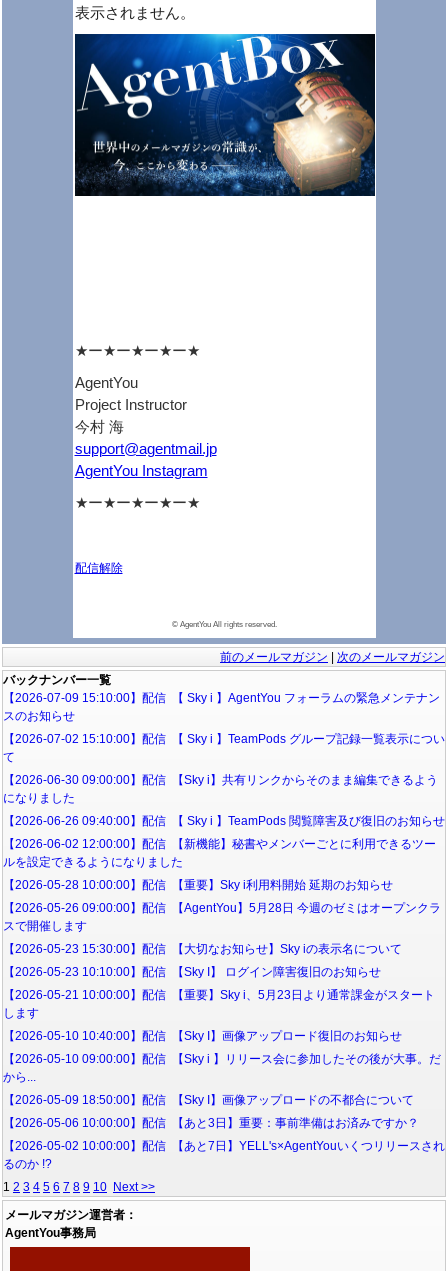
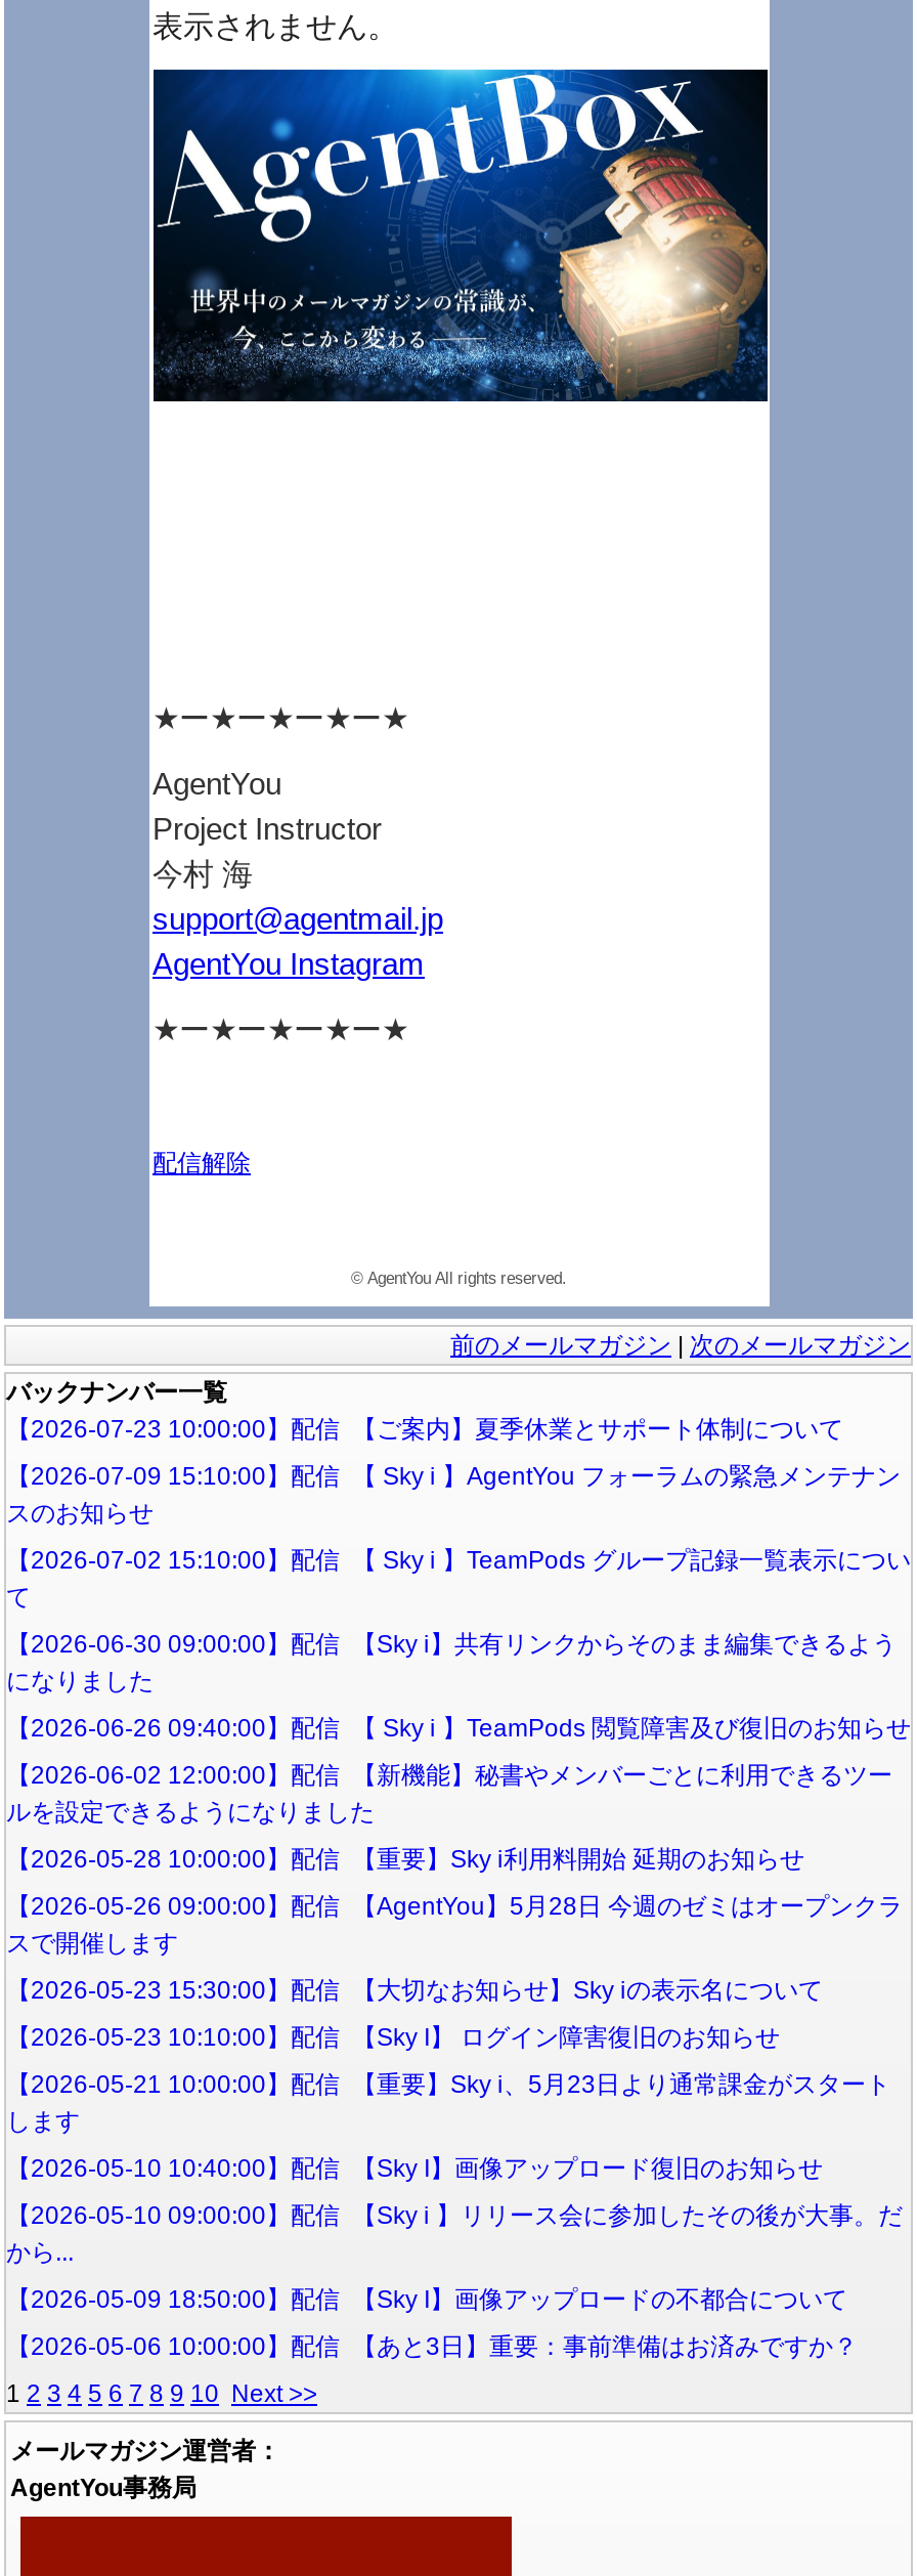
+ 【2026-07-23 10:00:00】配信 【ご案内】夏季休業とサポート体制について

moved down: 【2026-07-09 15:10:00】配信 【 Sky i 】AgentYou フォーラムの緊急メンテナン | スのお知らせ | 【2026-07-02 15:10:00】配信 【 Sky i 】TeamPods グループ記録一覧表示につい | ... | 【2026-05-09 18:50:00】配信 【Sky I】画像アップロードの不都合について | 【2026-05-06 10:00:00】配信 【あと3日】重要：事前準備はお済みですか？

- 【2026-05-02 10:00:00】配信 【あと7日】YELL's×AgentYouいくつリリースされ
- るのか !?
